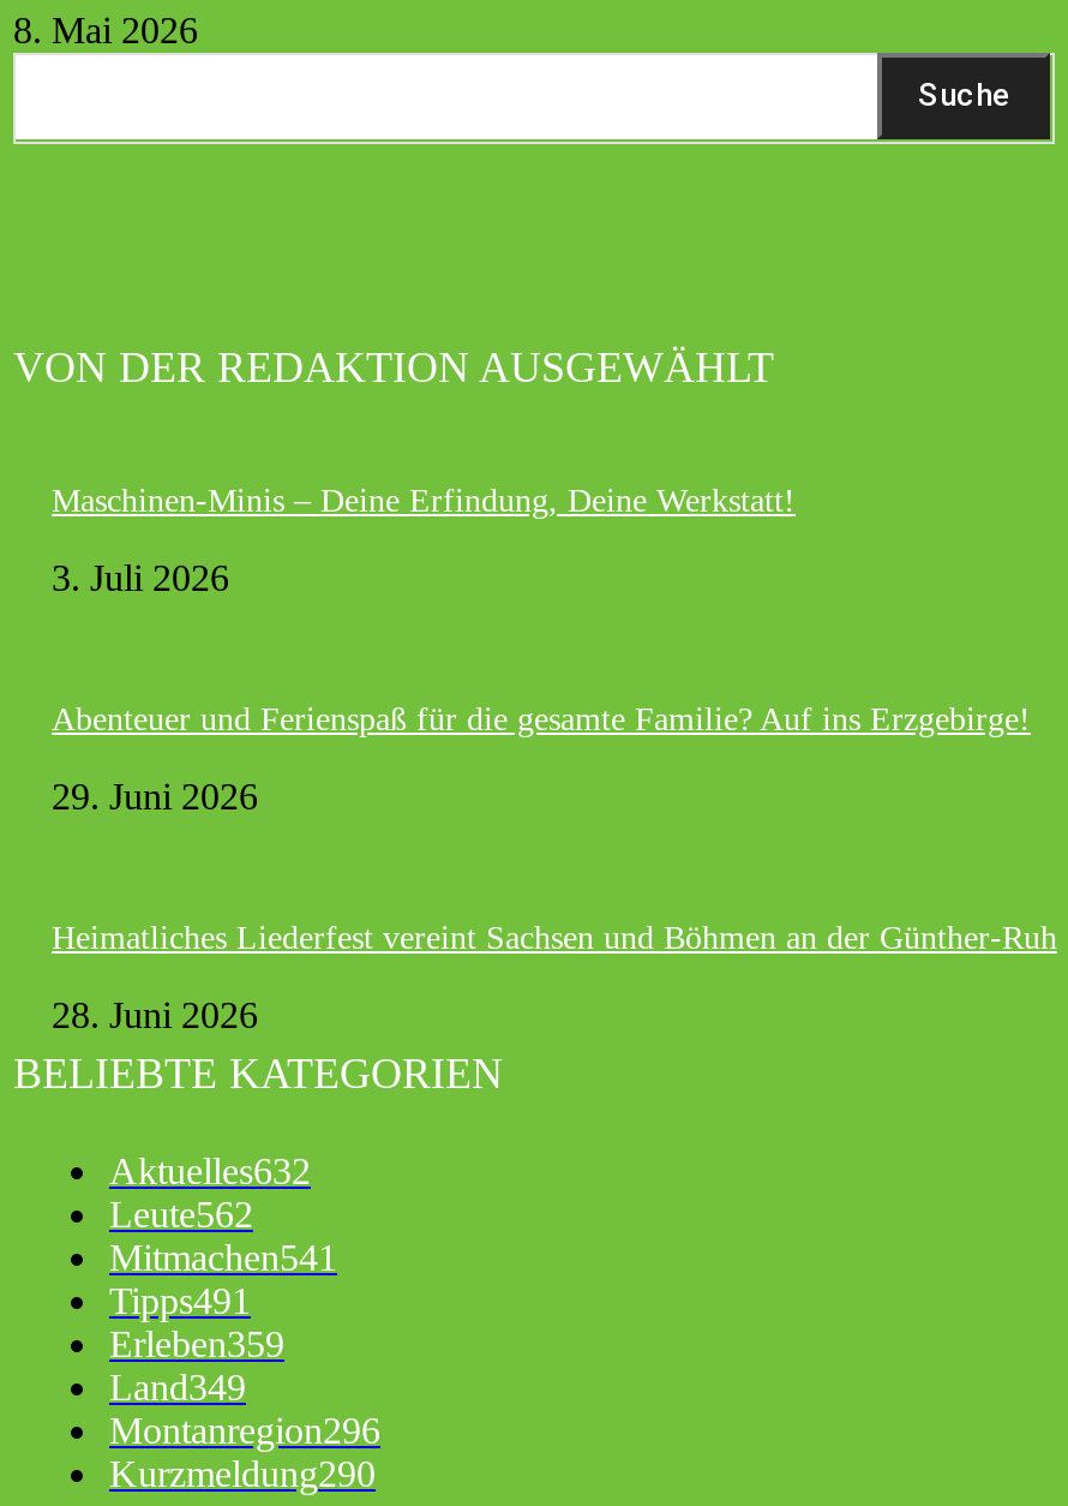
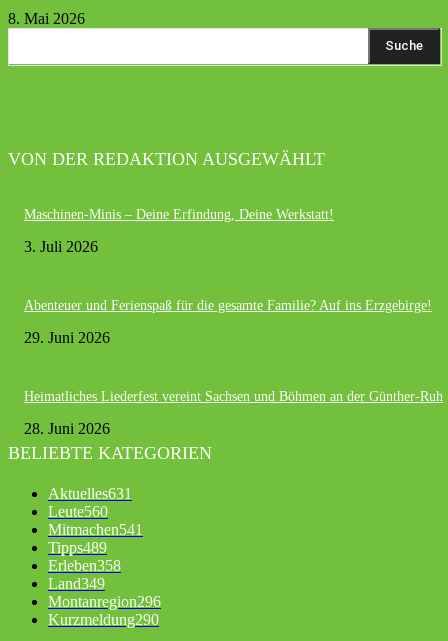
- Aktuelles632
+ Aktuelles631

- Leute562
+ Leute560

- Tipps491
+ Tipps489

- Erleben359
+ Erleben358
